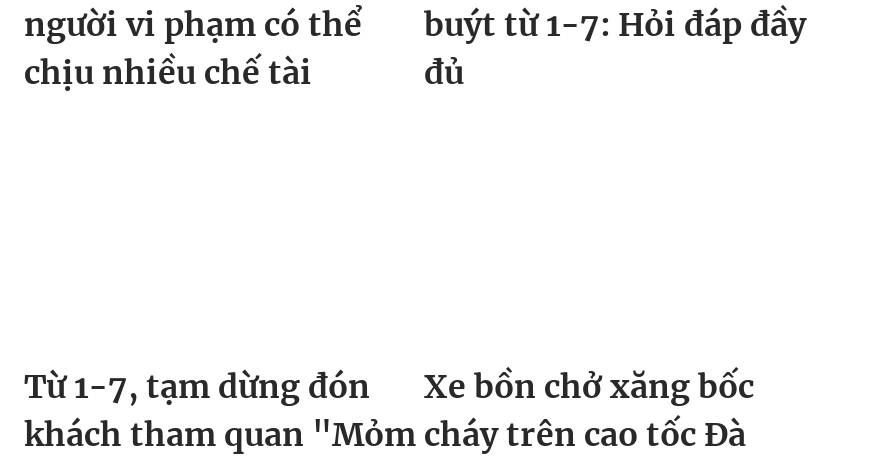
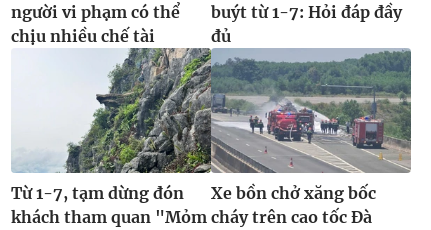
+ [image]
